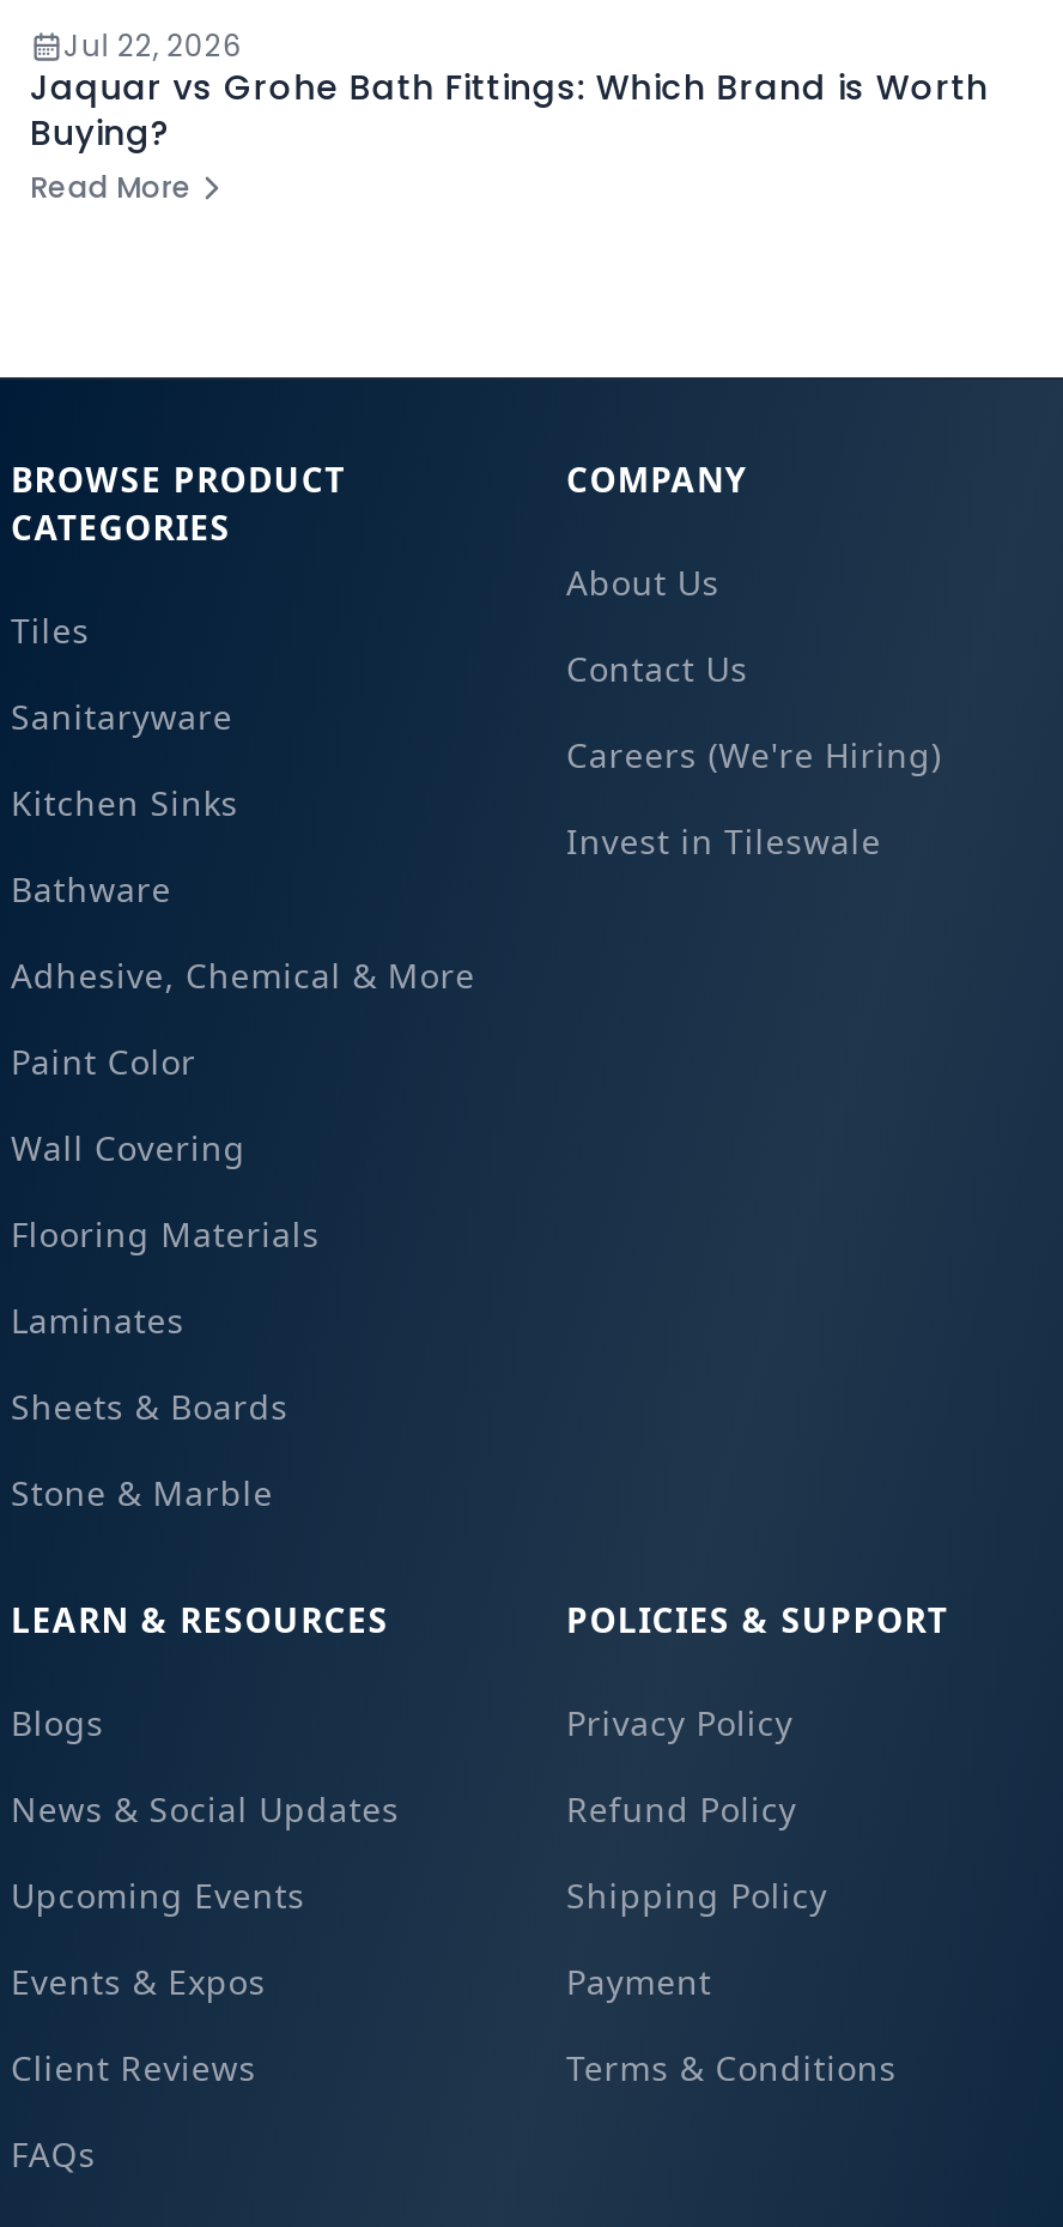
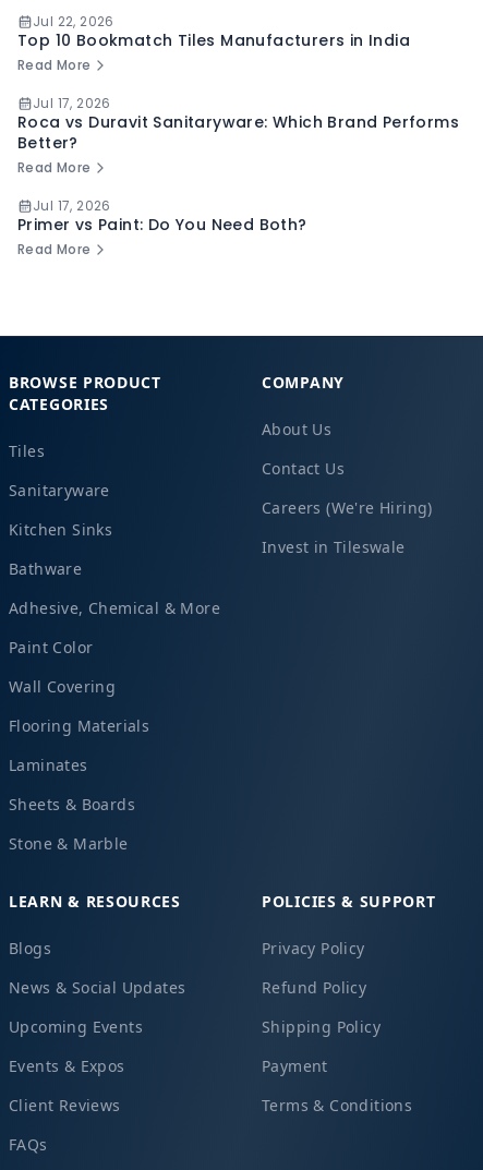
- Jaquar vs Grohe Bath Fittings: Which Brand is Worth
- Buying?
+ Top 10 Bookmatch Tiles Manufacturers in India
+ Read More
+ Jul 17, 2026
+ Roca vs Duravit Sanitaryware: Which Brand Performs
+ Better?
+ Read More
+ Jul 17, 2026
+ Primer vs Paint: Do You Need Both?
